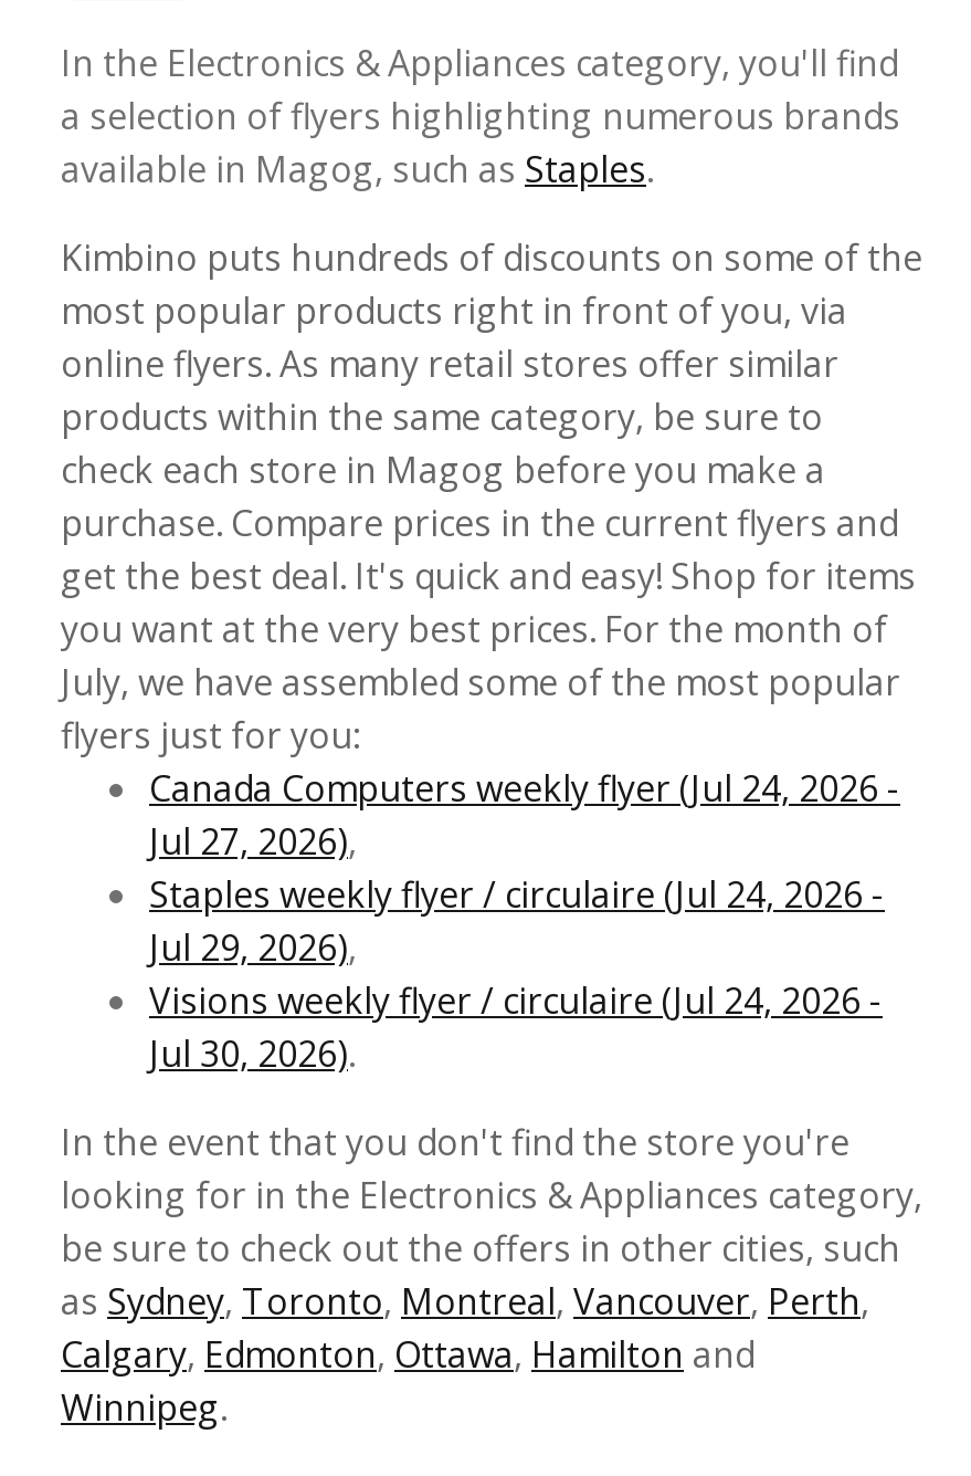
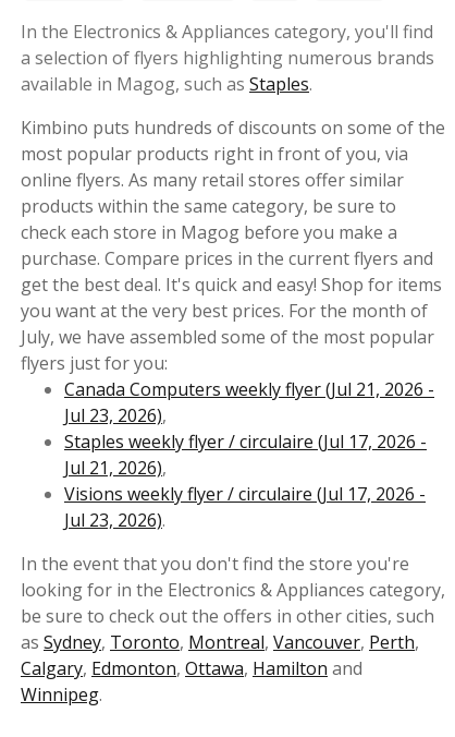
- Canada Computers weekly flyer (Jul 24, 2026 -
+ Canada Computers weekly flyer (Jul 21, 2026 -

- Jul 27, 2026),
+ Jul 23, 2026),

- Staples weekly flyer / circulaire (Jul 24, 2026 -
+ Staples weekly flyer / circulaire (Jul 17, 2026 -

- Jul 29, 2026),
+ Jul 21, 2026),

- Visions weekly flyer / circulaire (Jul 24, 2026 -
+ Visions weekly flyer / circulaire (Jul 17, 2026 -

- Jul 30, 2026).
+ Jul 23, 2026).
